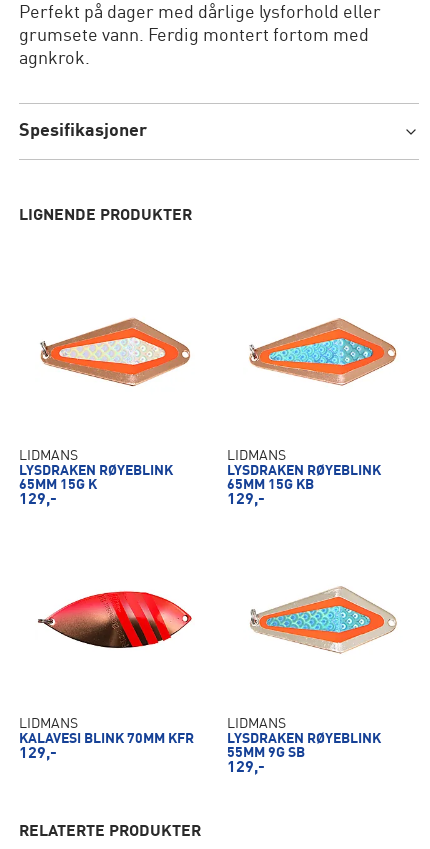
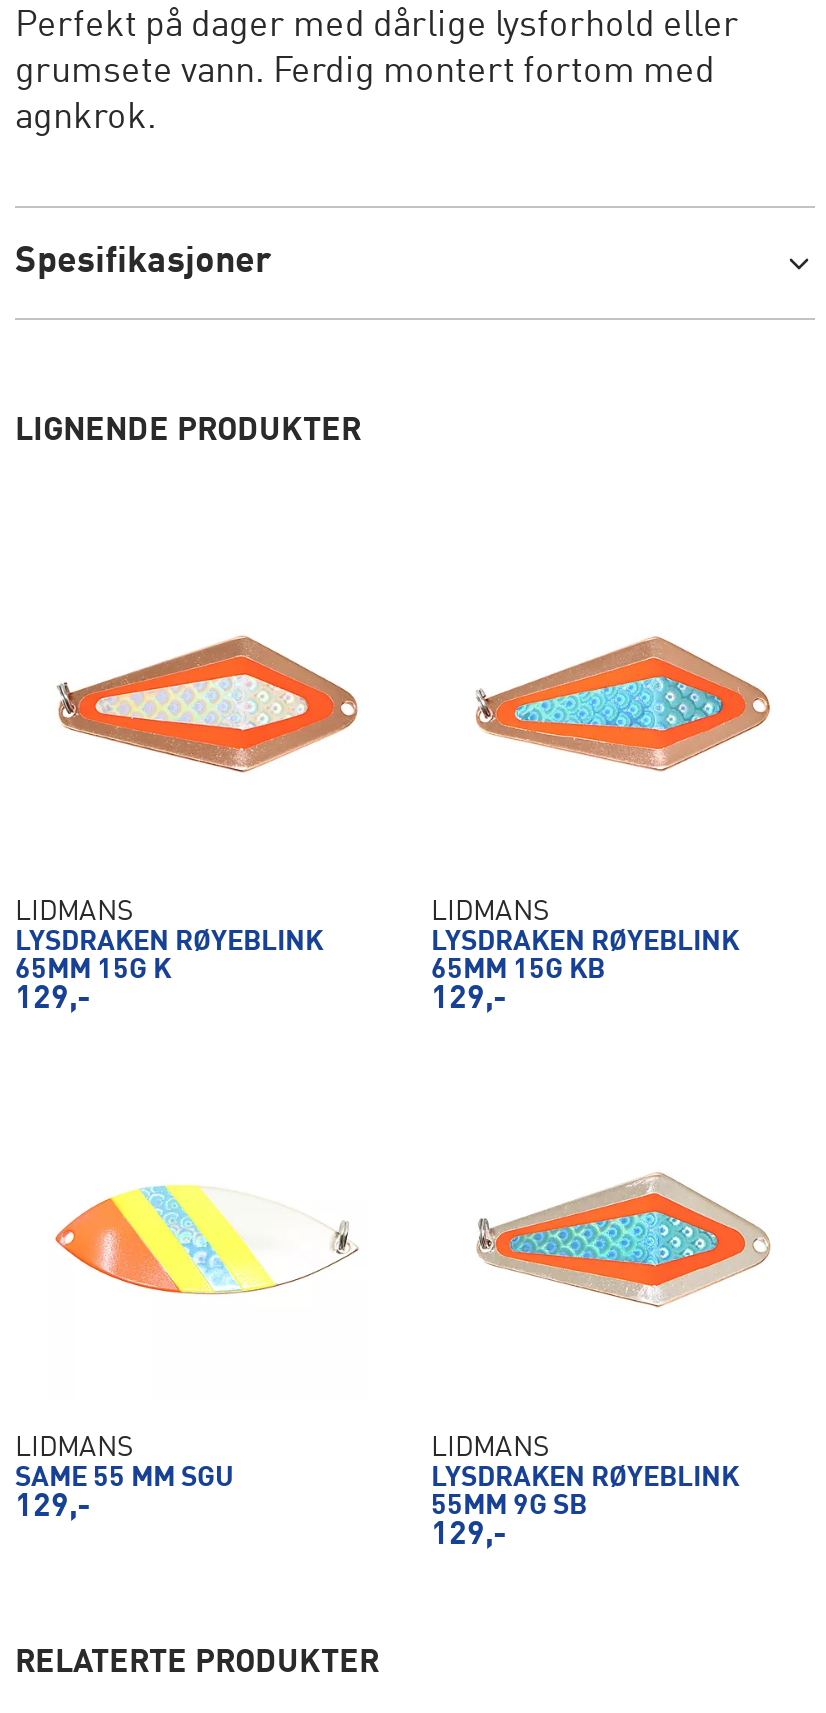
- [image]
+ [image]

- KALAVESI BLINK 70MM KFR
+ SAME 55 MM SGU
